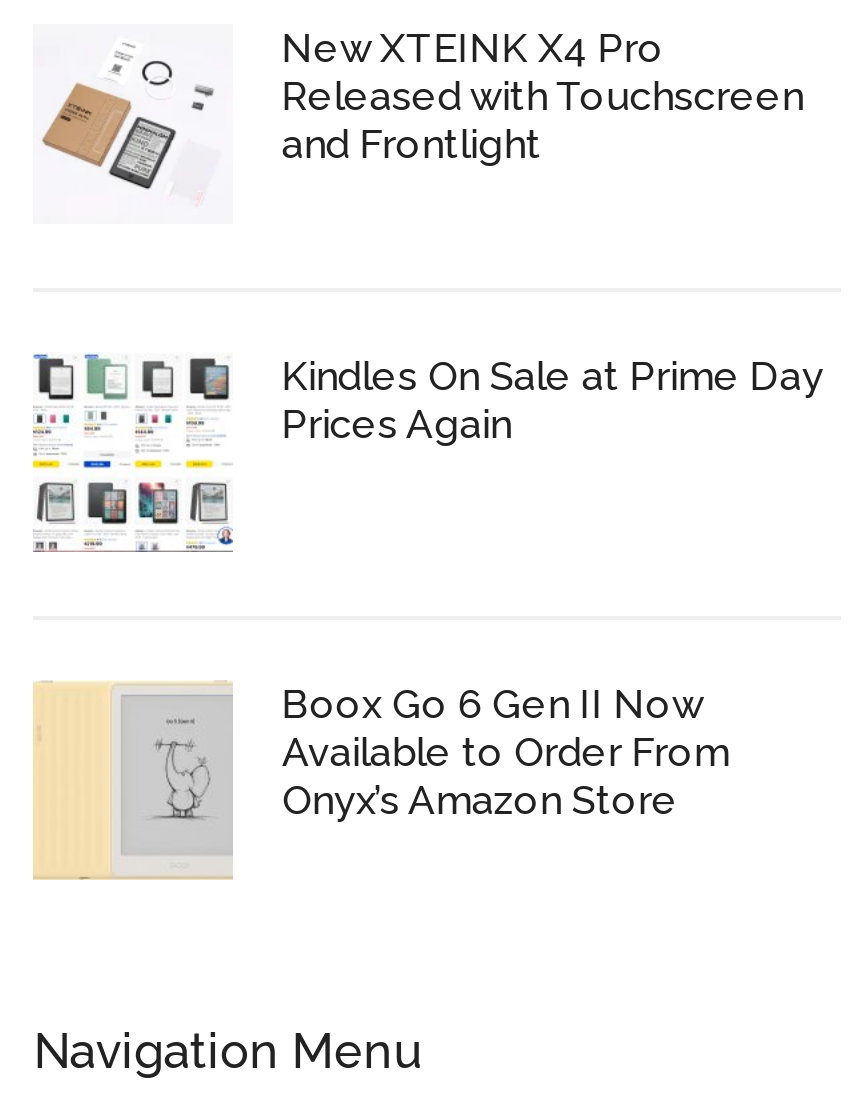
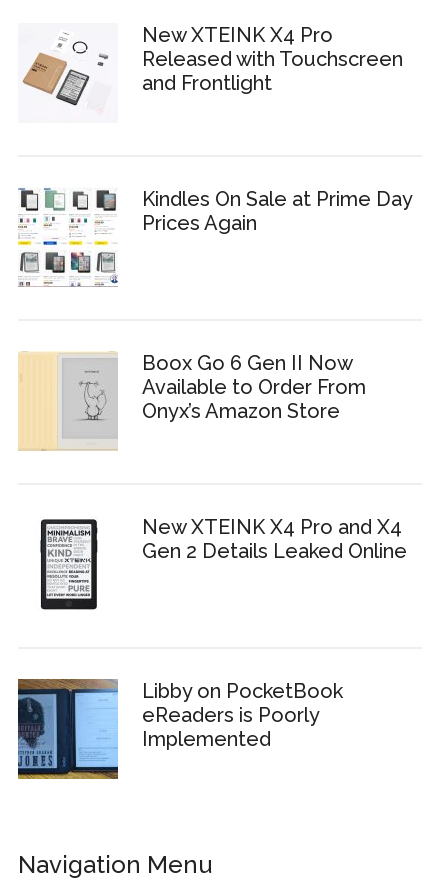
+ [image]
+ Libby on PocketBook
+ eReaders is Poorly
+ Implemented

+ [image]

+ New XTEINK X4 Pro and X4
+ Gen 2 Details Leaked Online
